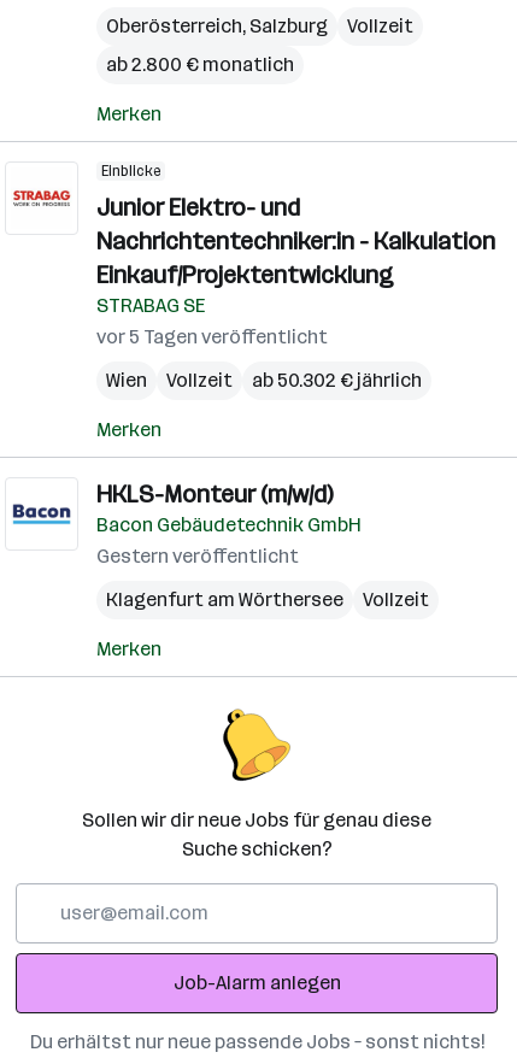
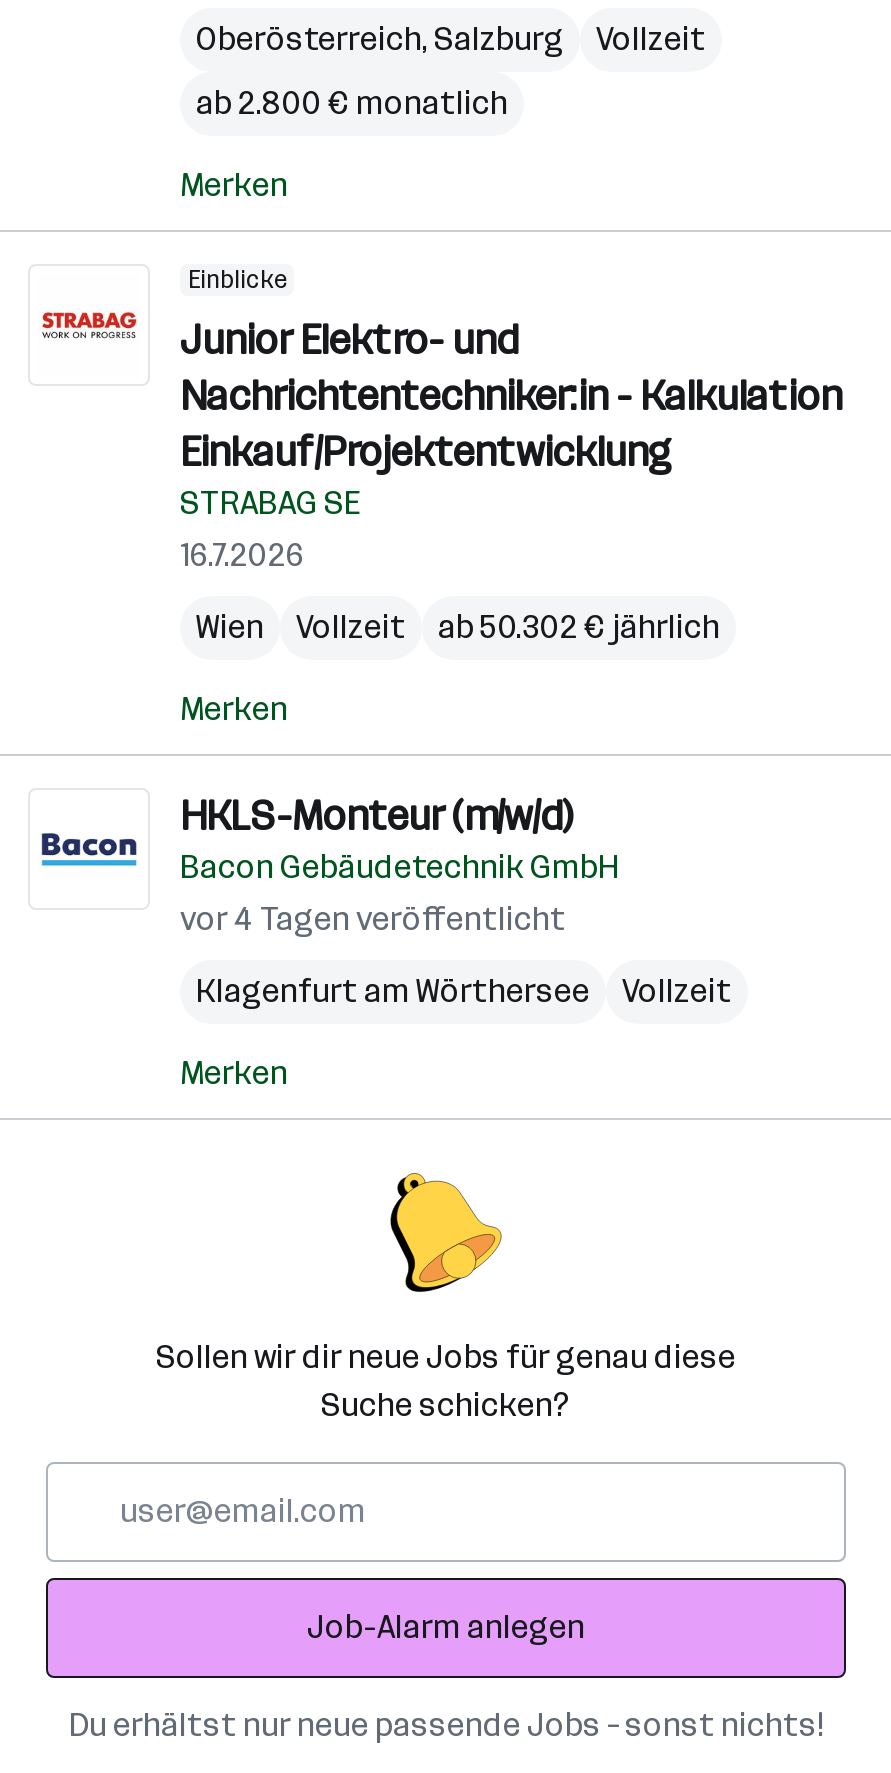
- vor 5 Tagen veröffentlicht
+ 16.7.2026

- Gestern veröffentlicht
+ vor 4 Tagen veröffentlicht
